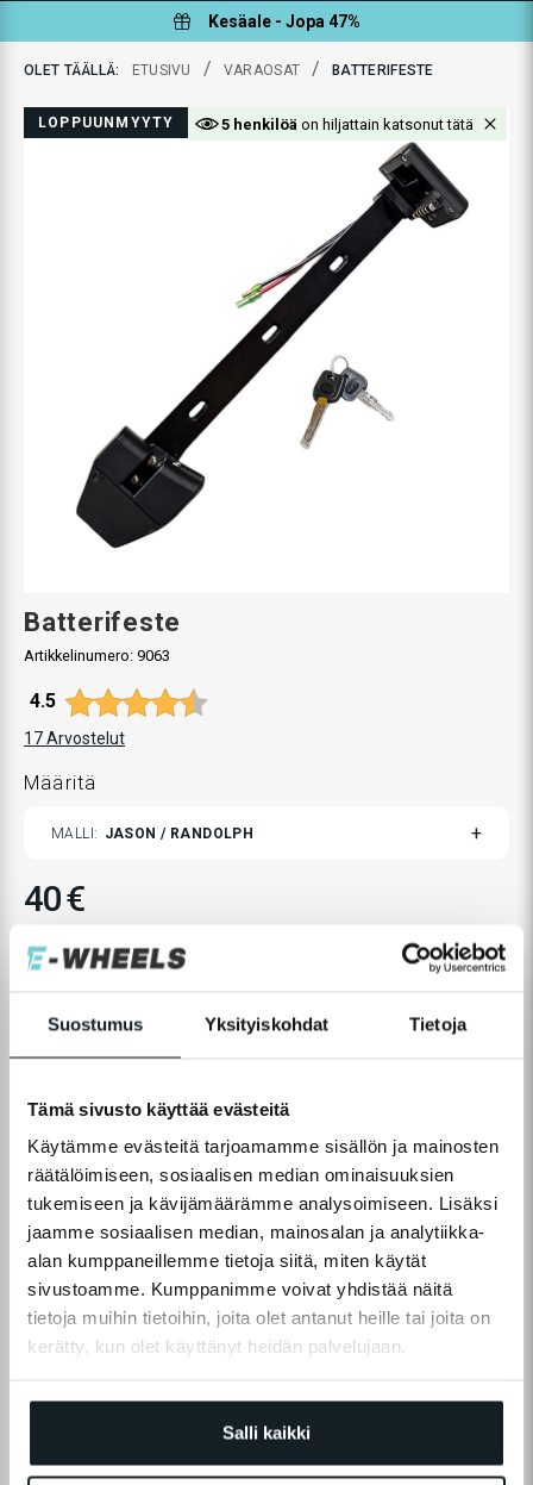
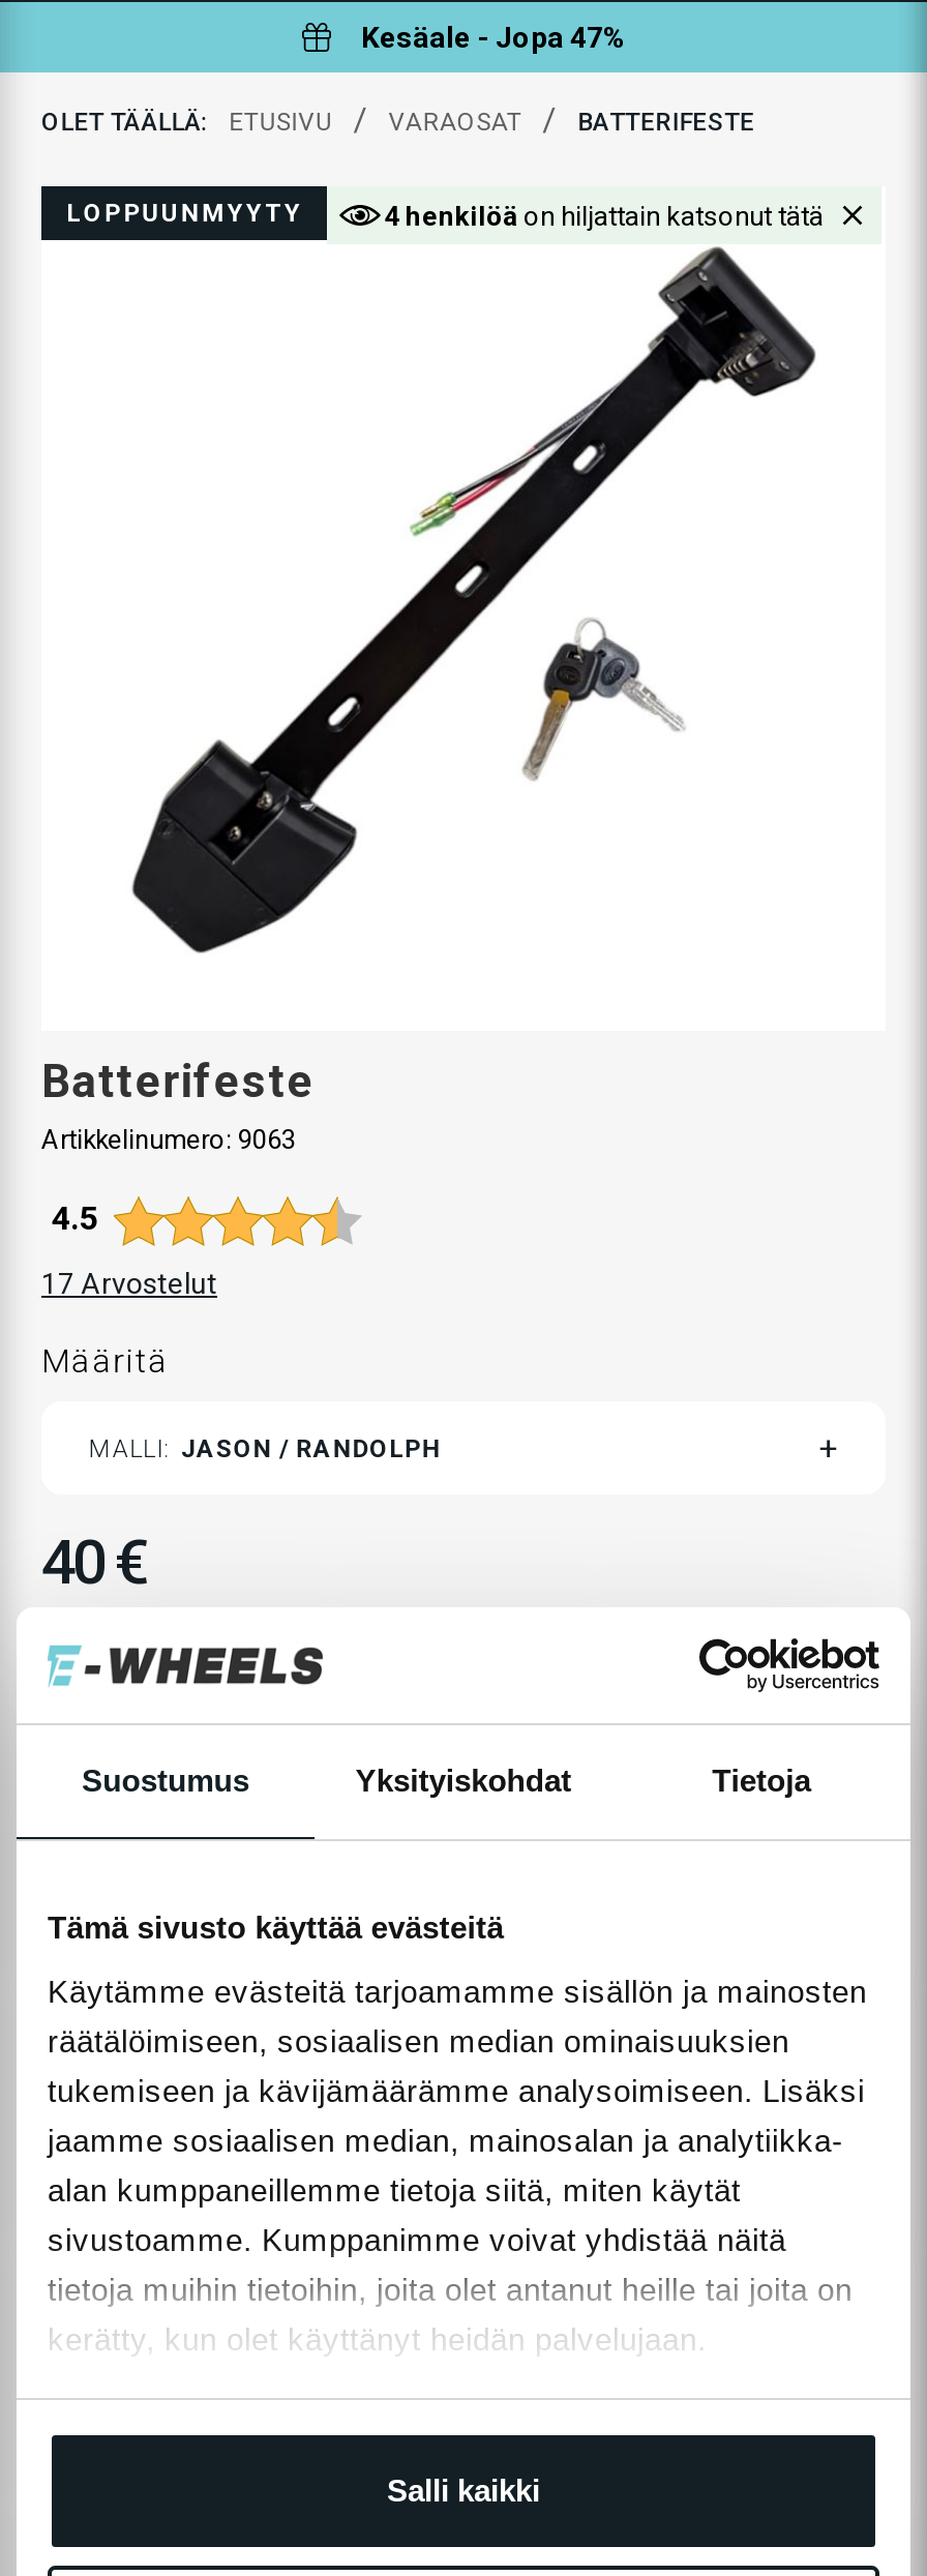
- 5 henkilöä on hiljattain katsonut tätä
+ 4 henkilöä on hiljattain katsonut tätä
